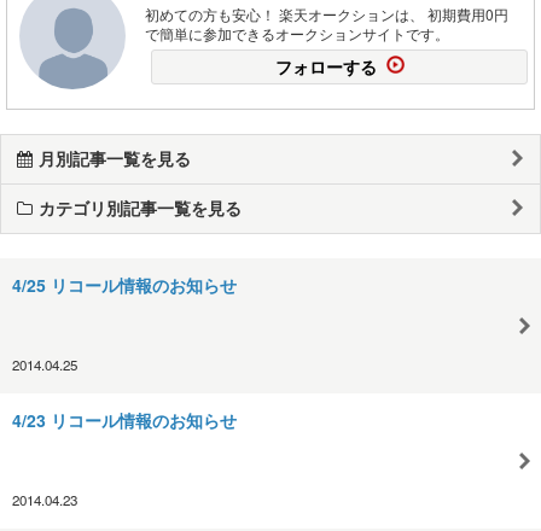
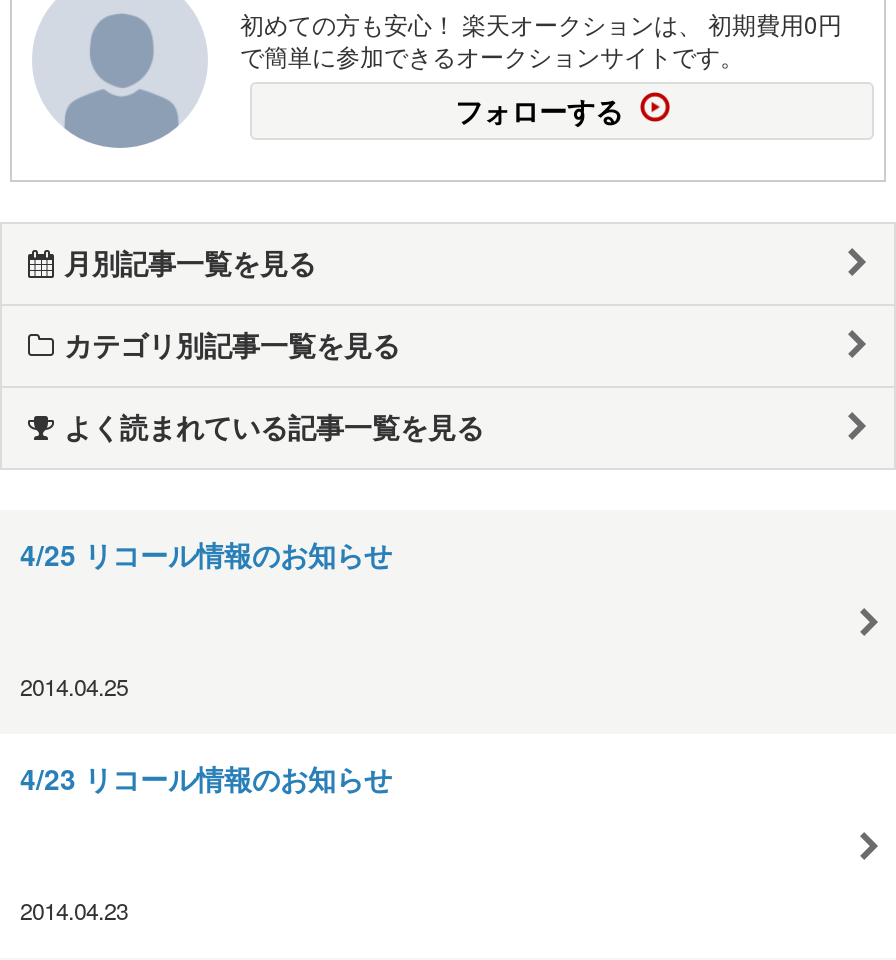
+ よく読まれている記事一覧を見る
